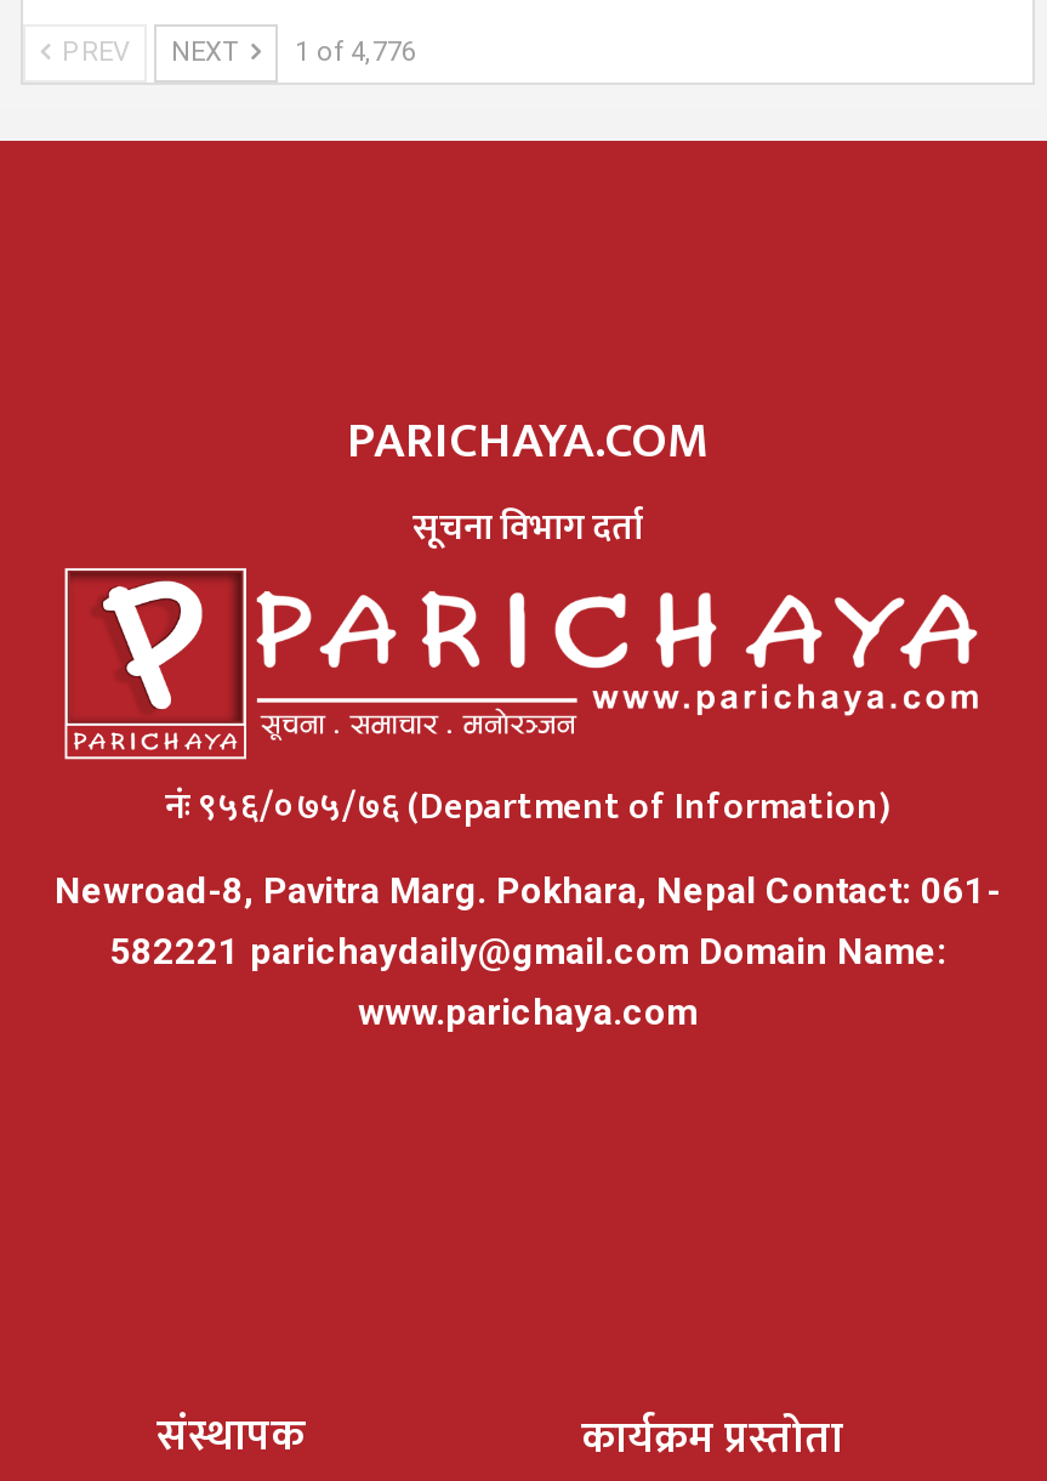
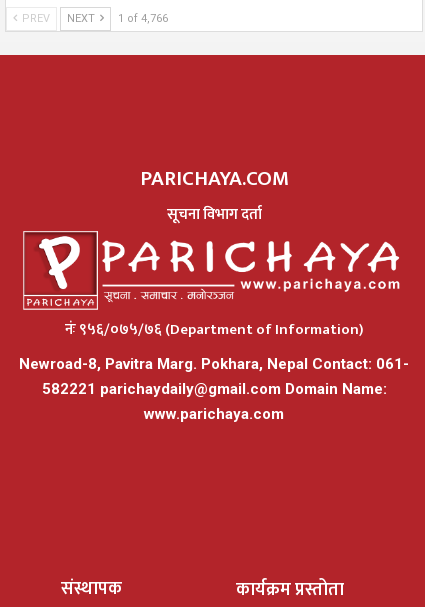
- PREV NEXT 1 of 4,776
+ PREV NEXT 1 of 4,766
